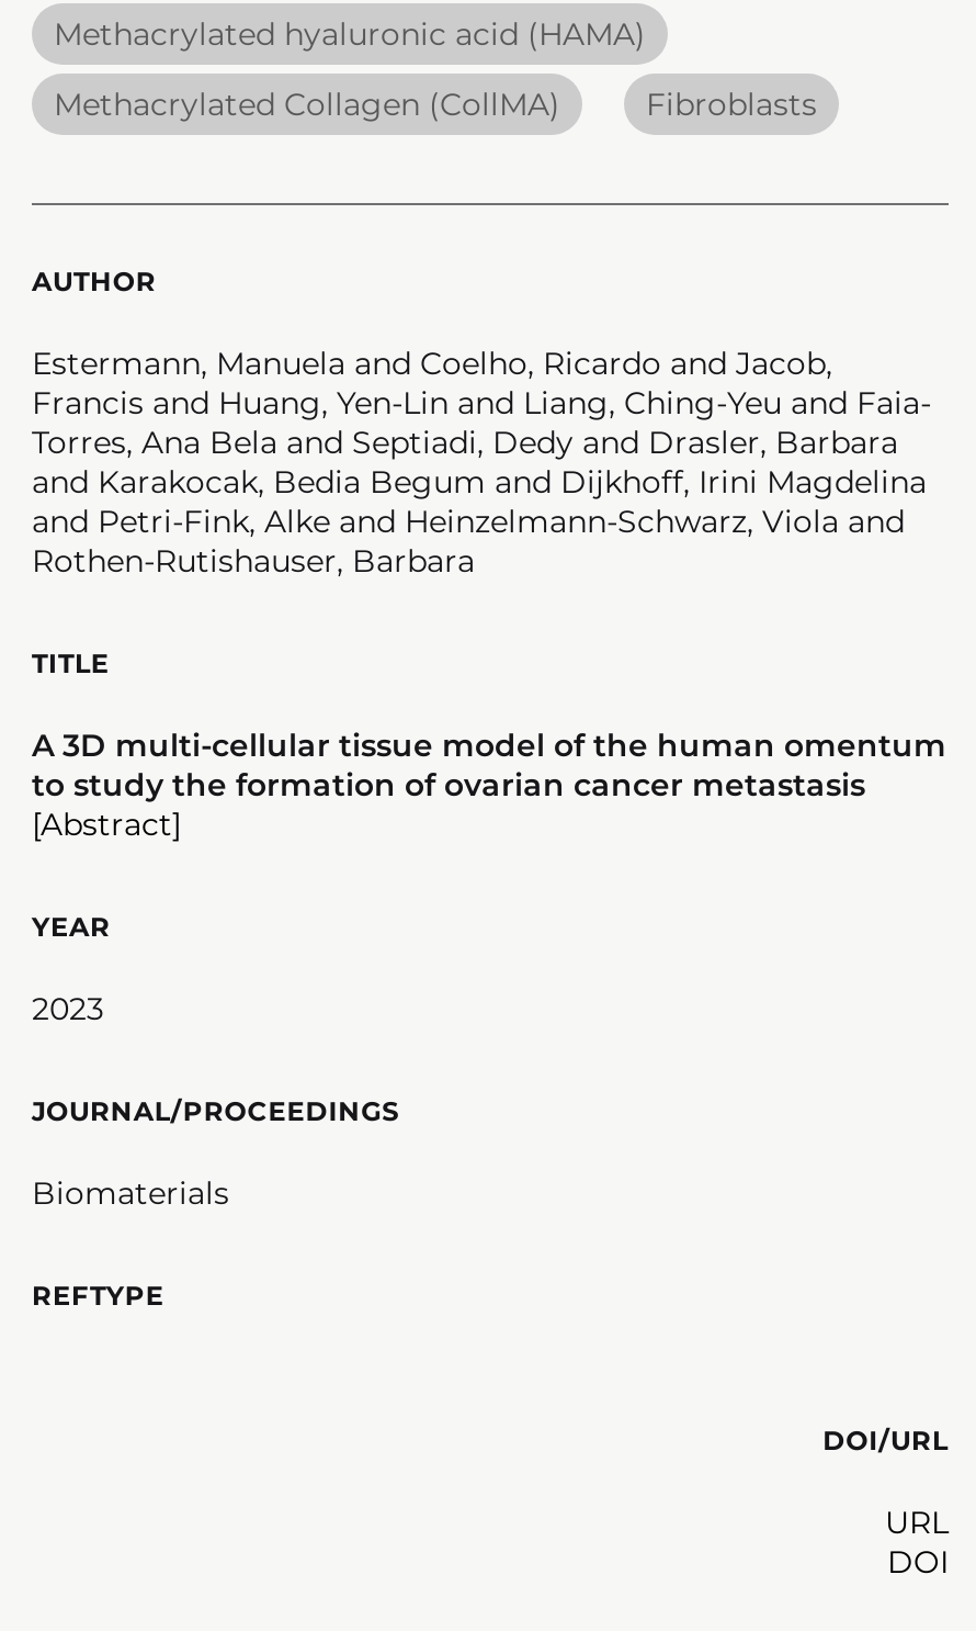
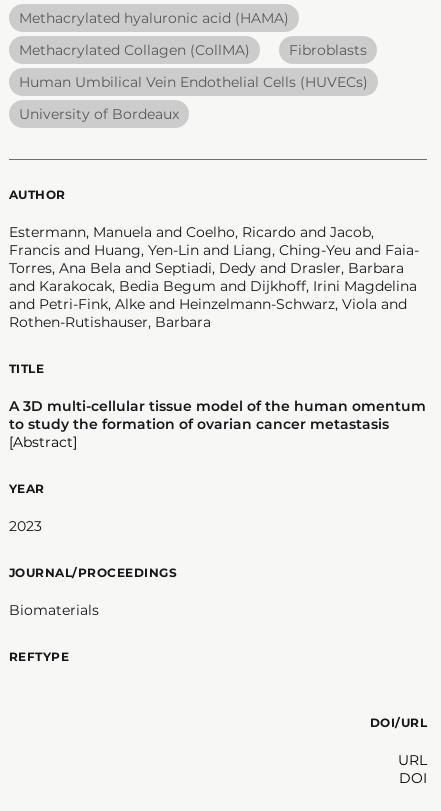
+ Human Umbilical Vein Endothelial Cells (HUVECs)
+ University of Bordeaux
